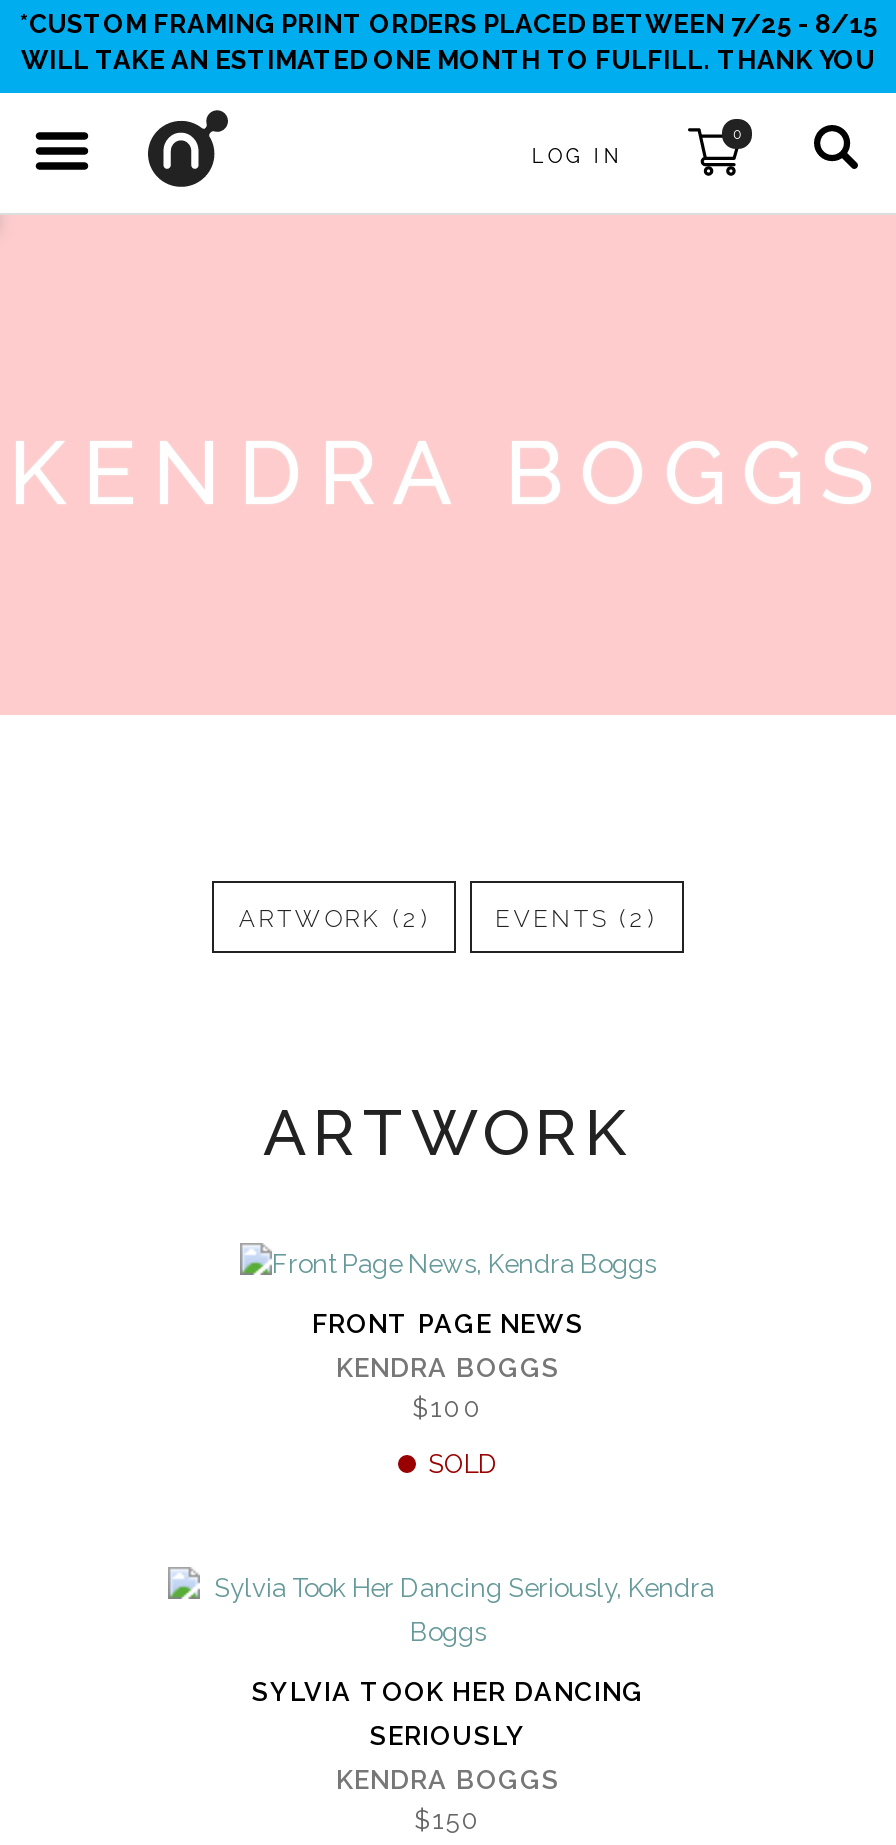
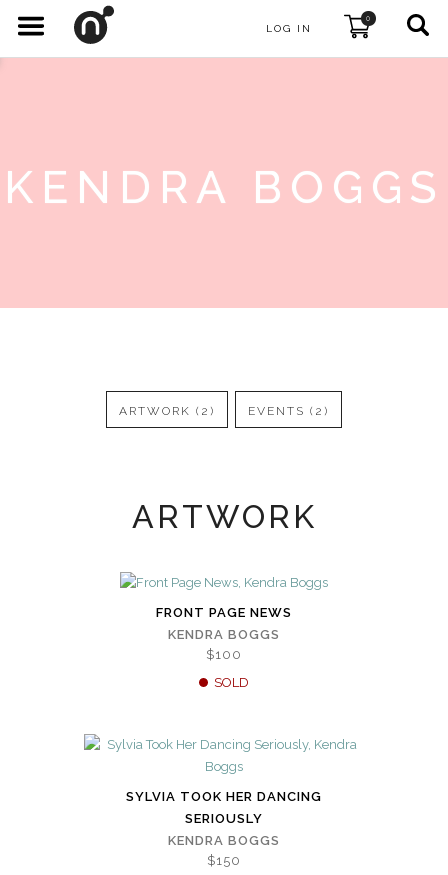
- *CUSTOM FRAMING PRINT ORDERS PLACED BETWEEN 7/25 - 8/15
- WILL TAKE AN ESTIMATED ONE MONTH TO FULFILL. THANK YOU
